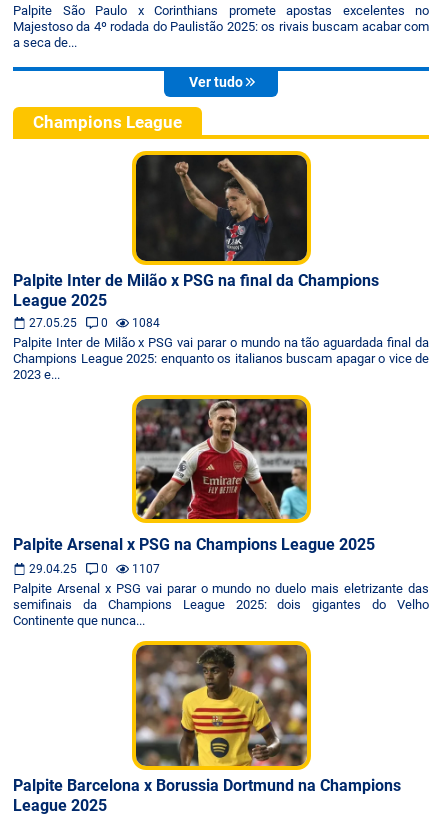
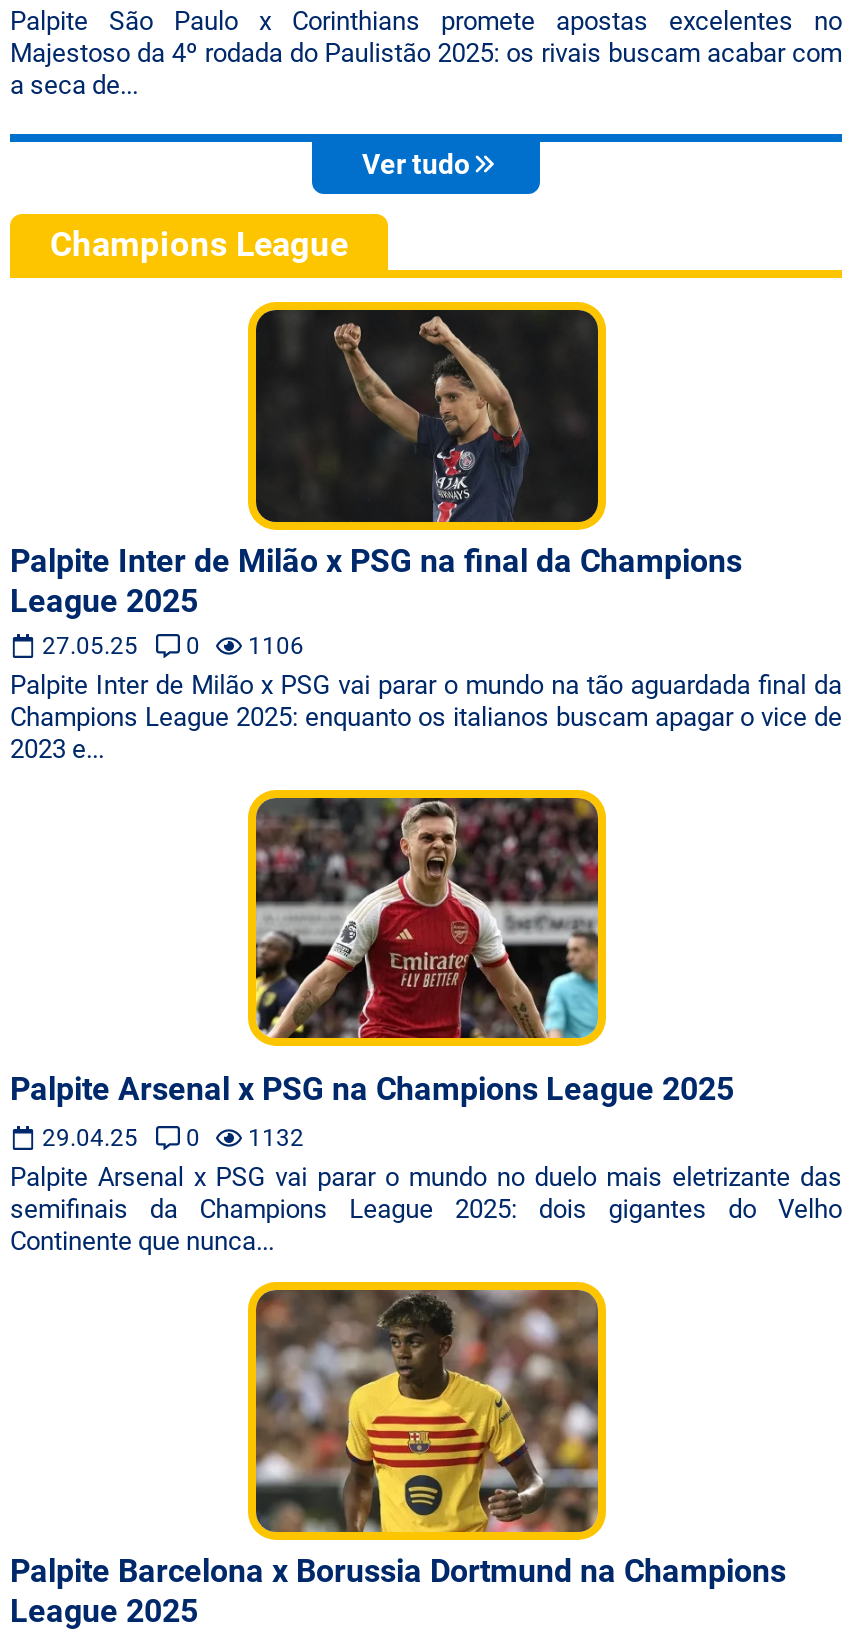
- 27.05.25 0 1084
+ 27.05.25 0 1106

- 29.04.25 0 1107
+ 29.04.25 0 1132
